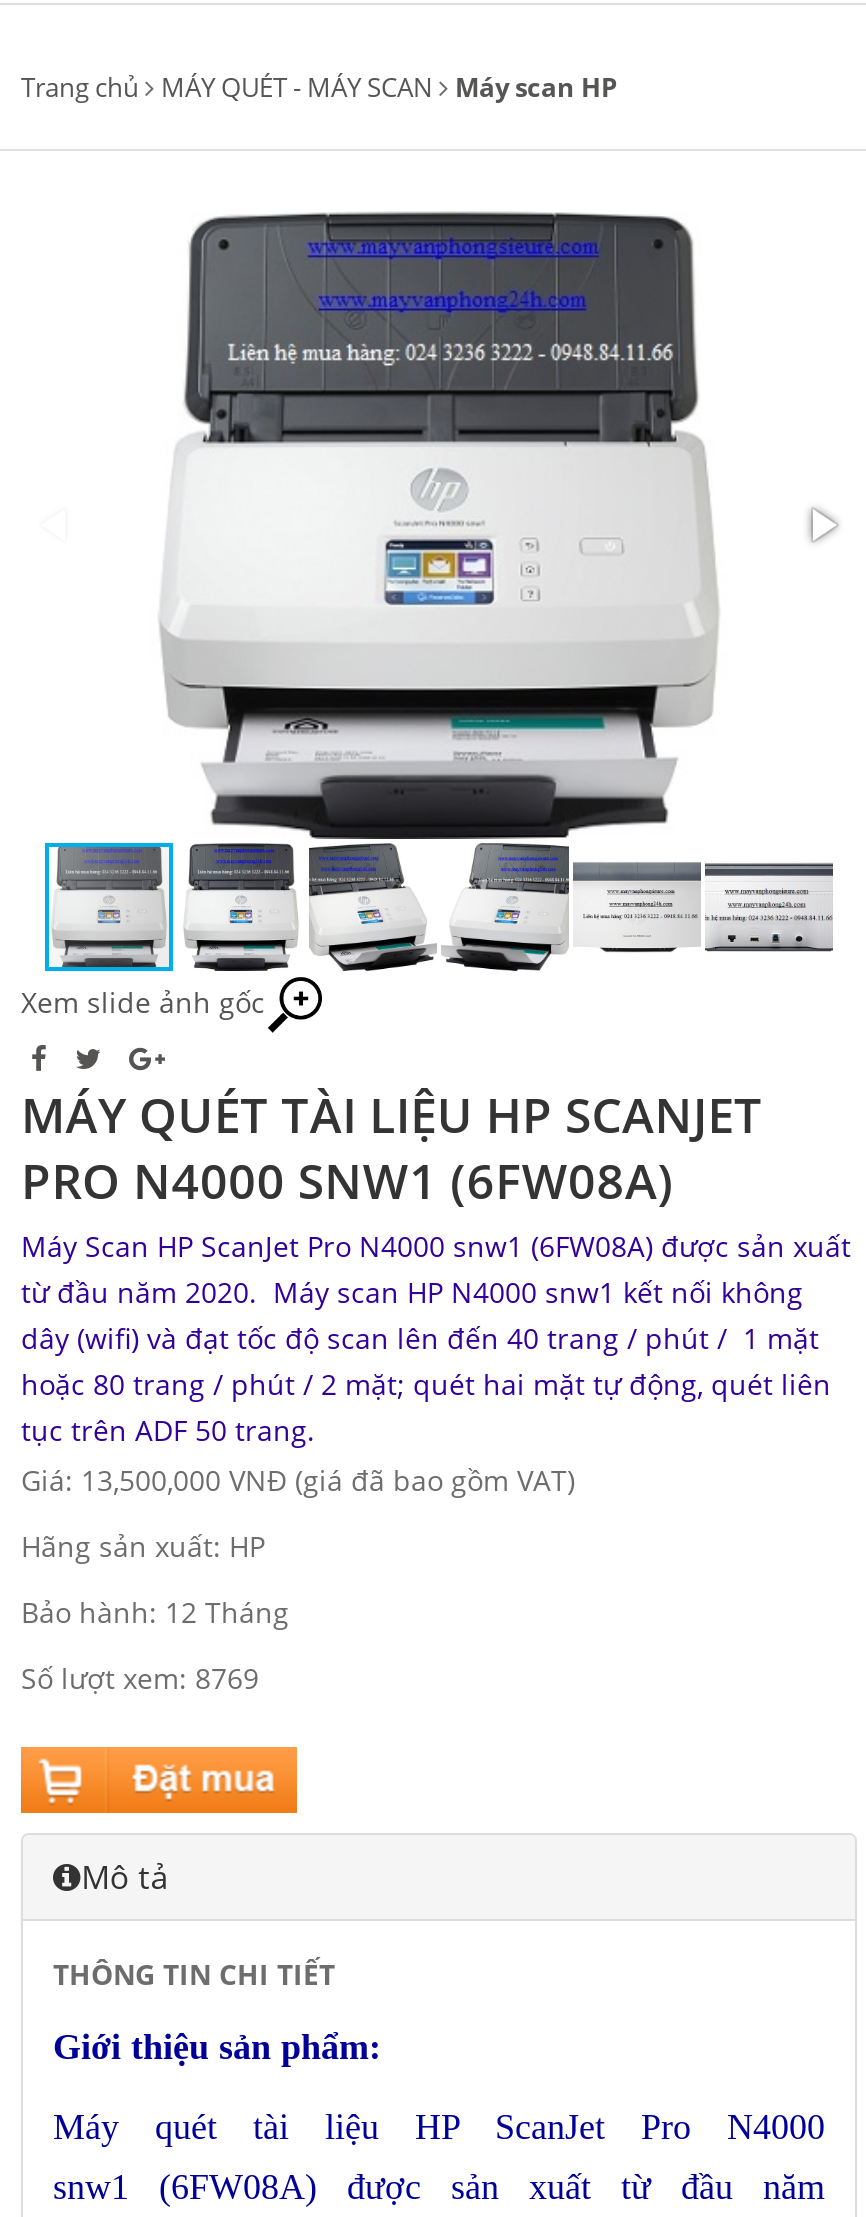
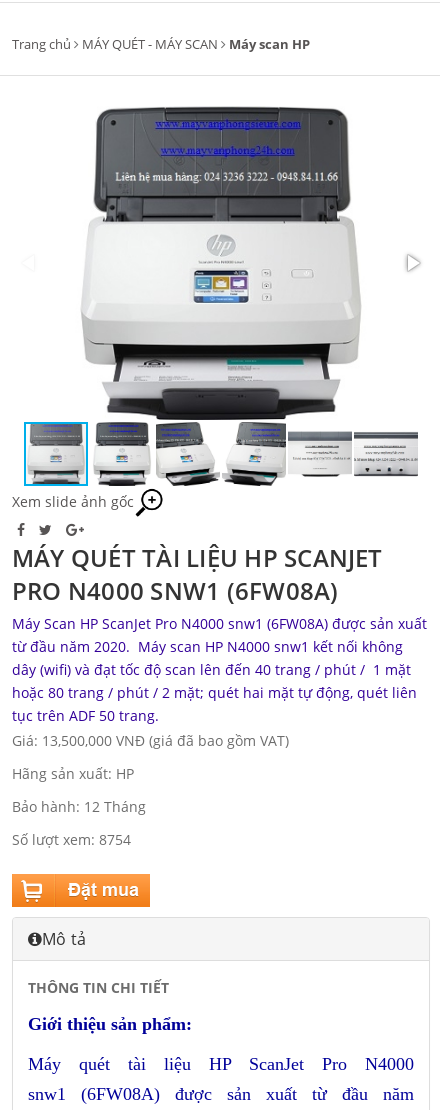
- Số lượt xem: 8769
+ Số lượt xem: 8754
